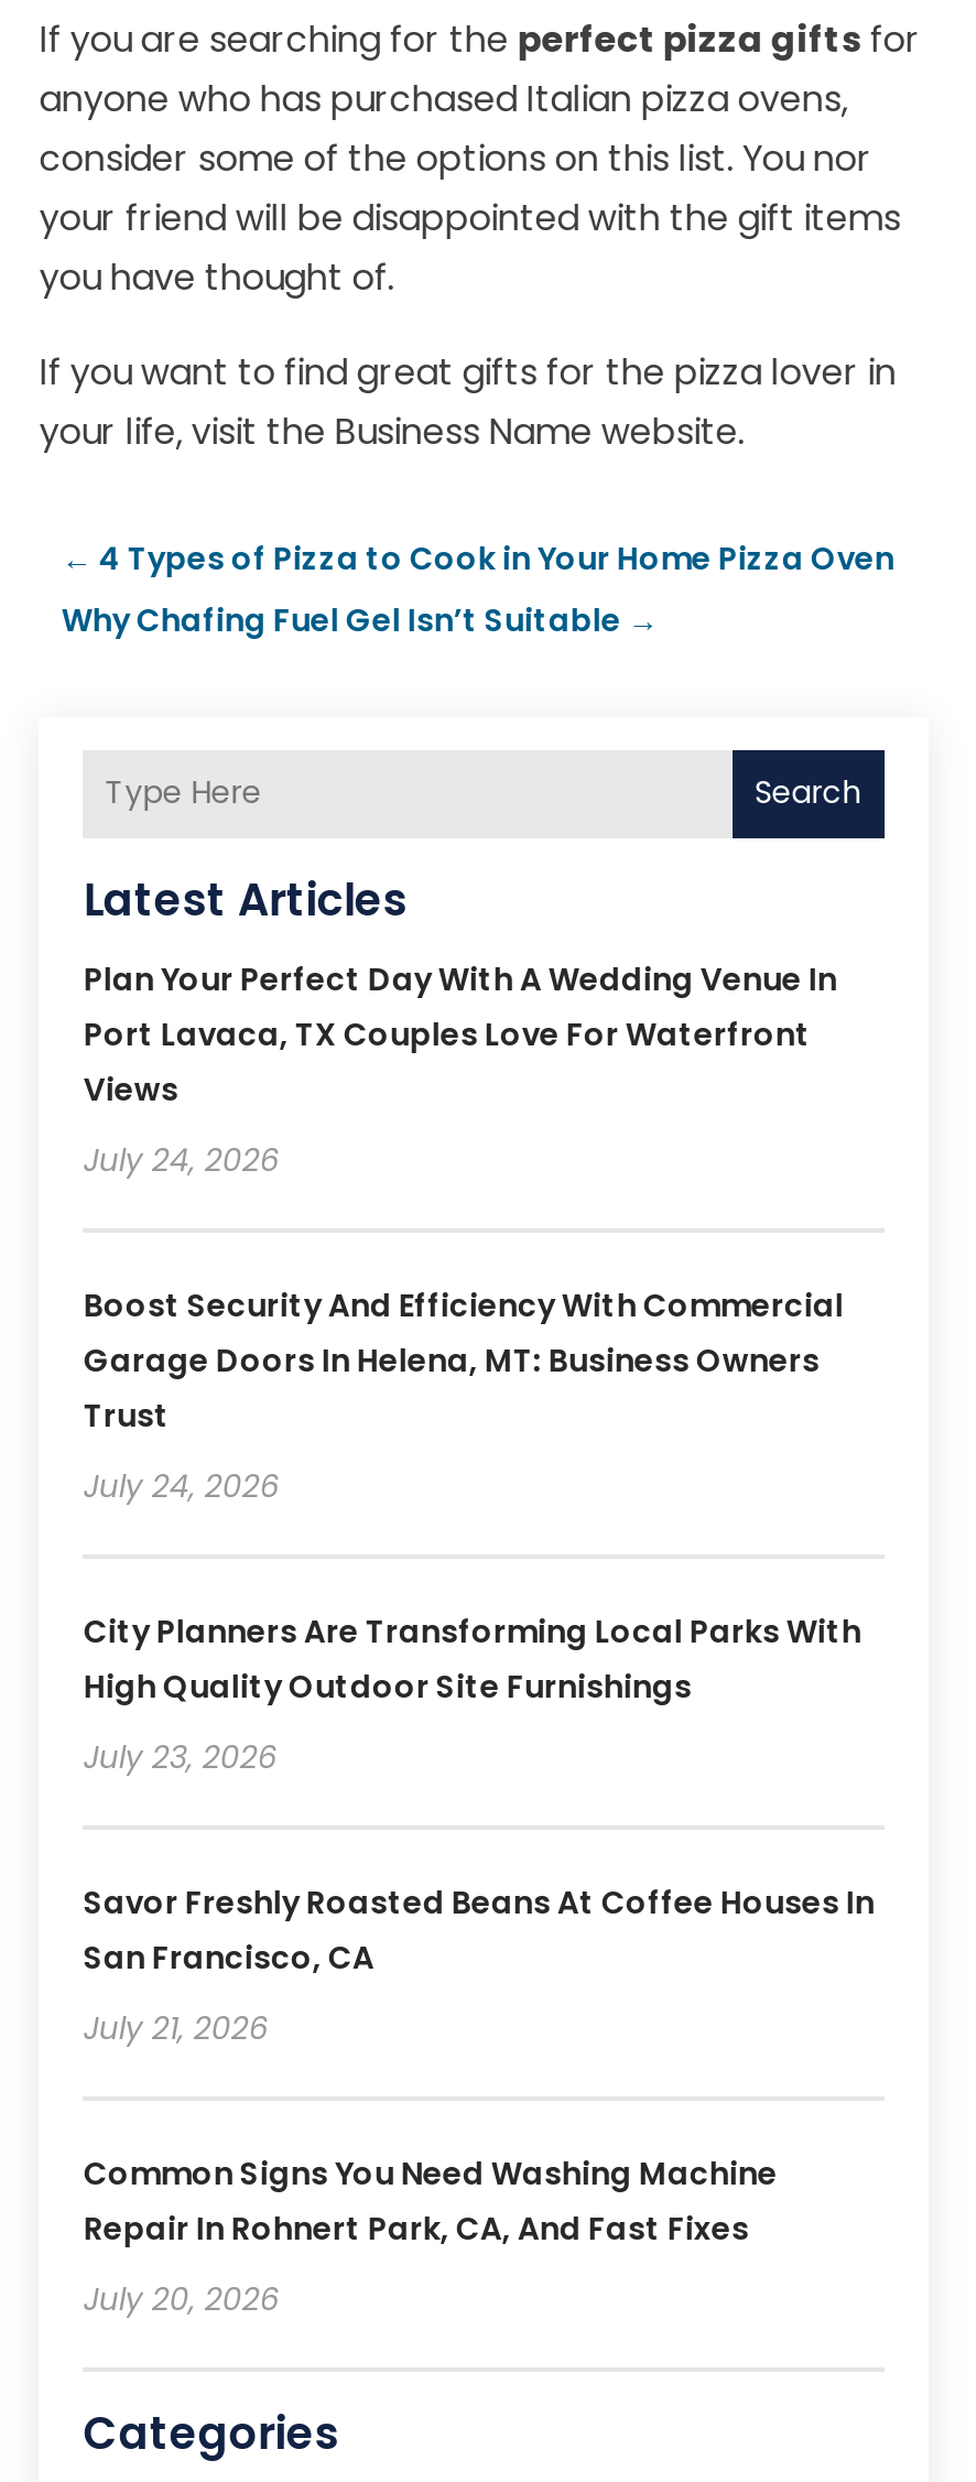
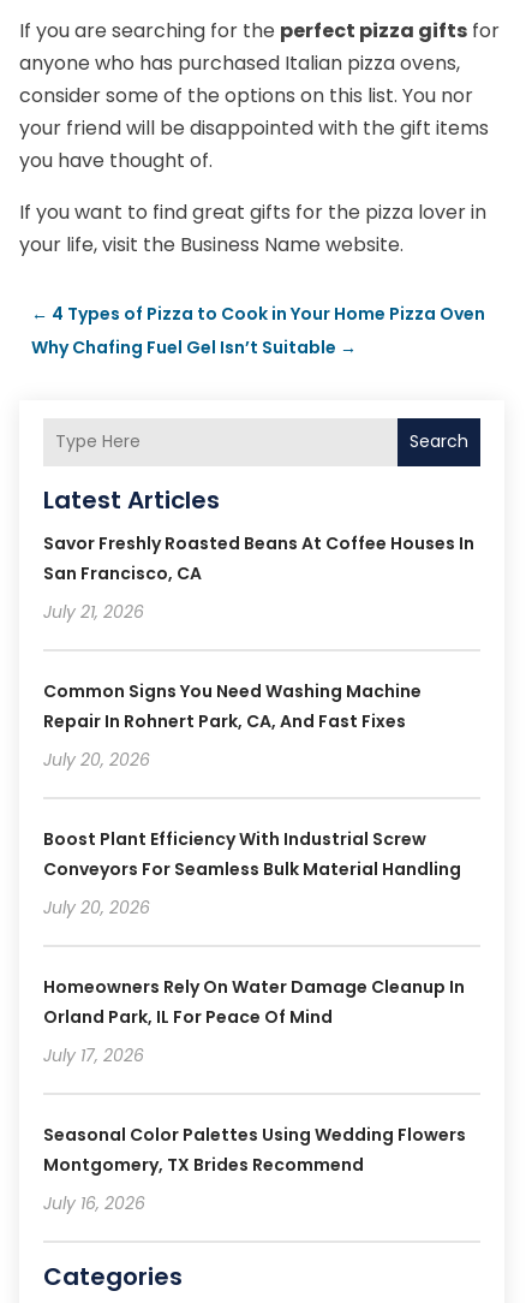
- Plan Your Perfect Day With A Wedding Venue In
- Port Lavaca, TX Couples Love For Waterfront
- Views
- July 24, 2026
- Boost Security And Efficiency With Commercial
- Garage Doors In Helena, MT: Business Owners
- Trust
- July 24, 2026
- City Planners Are Transforming Local Parks With
- High Quality Outdoor Site Furnishings
- July 23, 2026

moved up: Savor Freshly Roasted Beans At Coffee Houses In | San Francisco, CA | July 21, 2026 | Common Signs You Need Washing Machine | Repair In Rohnert Park, CA, And Fast Fixes | July 20, 2026

+ Boost Plant Efficiency With Industrial Screw
+ Conveyors For Seamless Bulk Material Handling
+ July 20, 2026
+ Homeowners Rely On Water Damage Cleanup In
+ Orland Park, IL For Peace Of Mind
+ July 17, 2026
+ Seasonal Color Palettes Using Wedding Flowers
+ Montgomery, TX Brides Recommend
+ July 16, 2026
